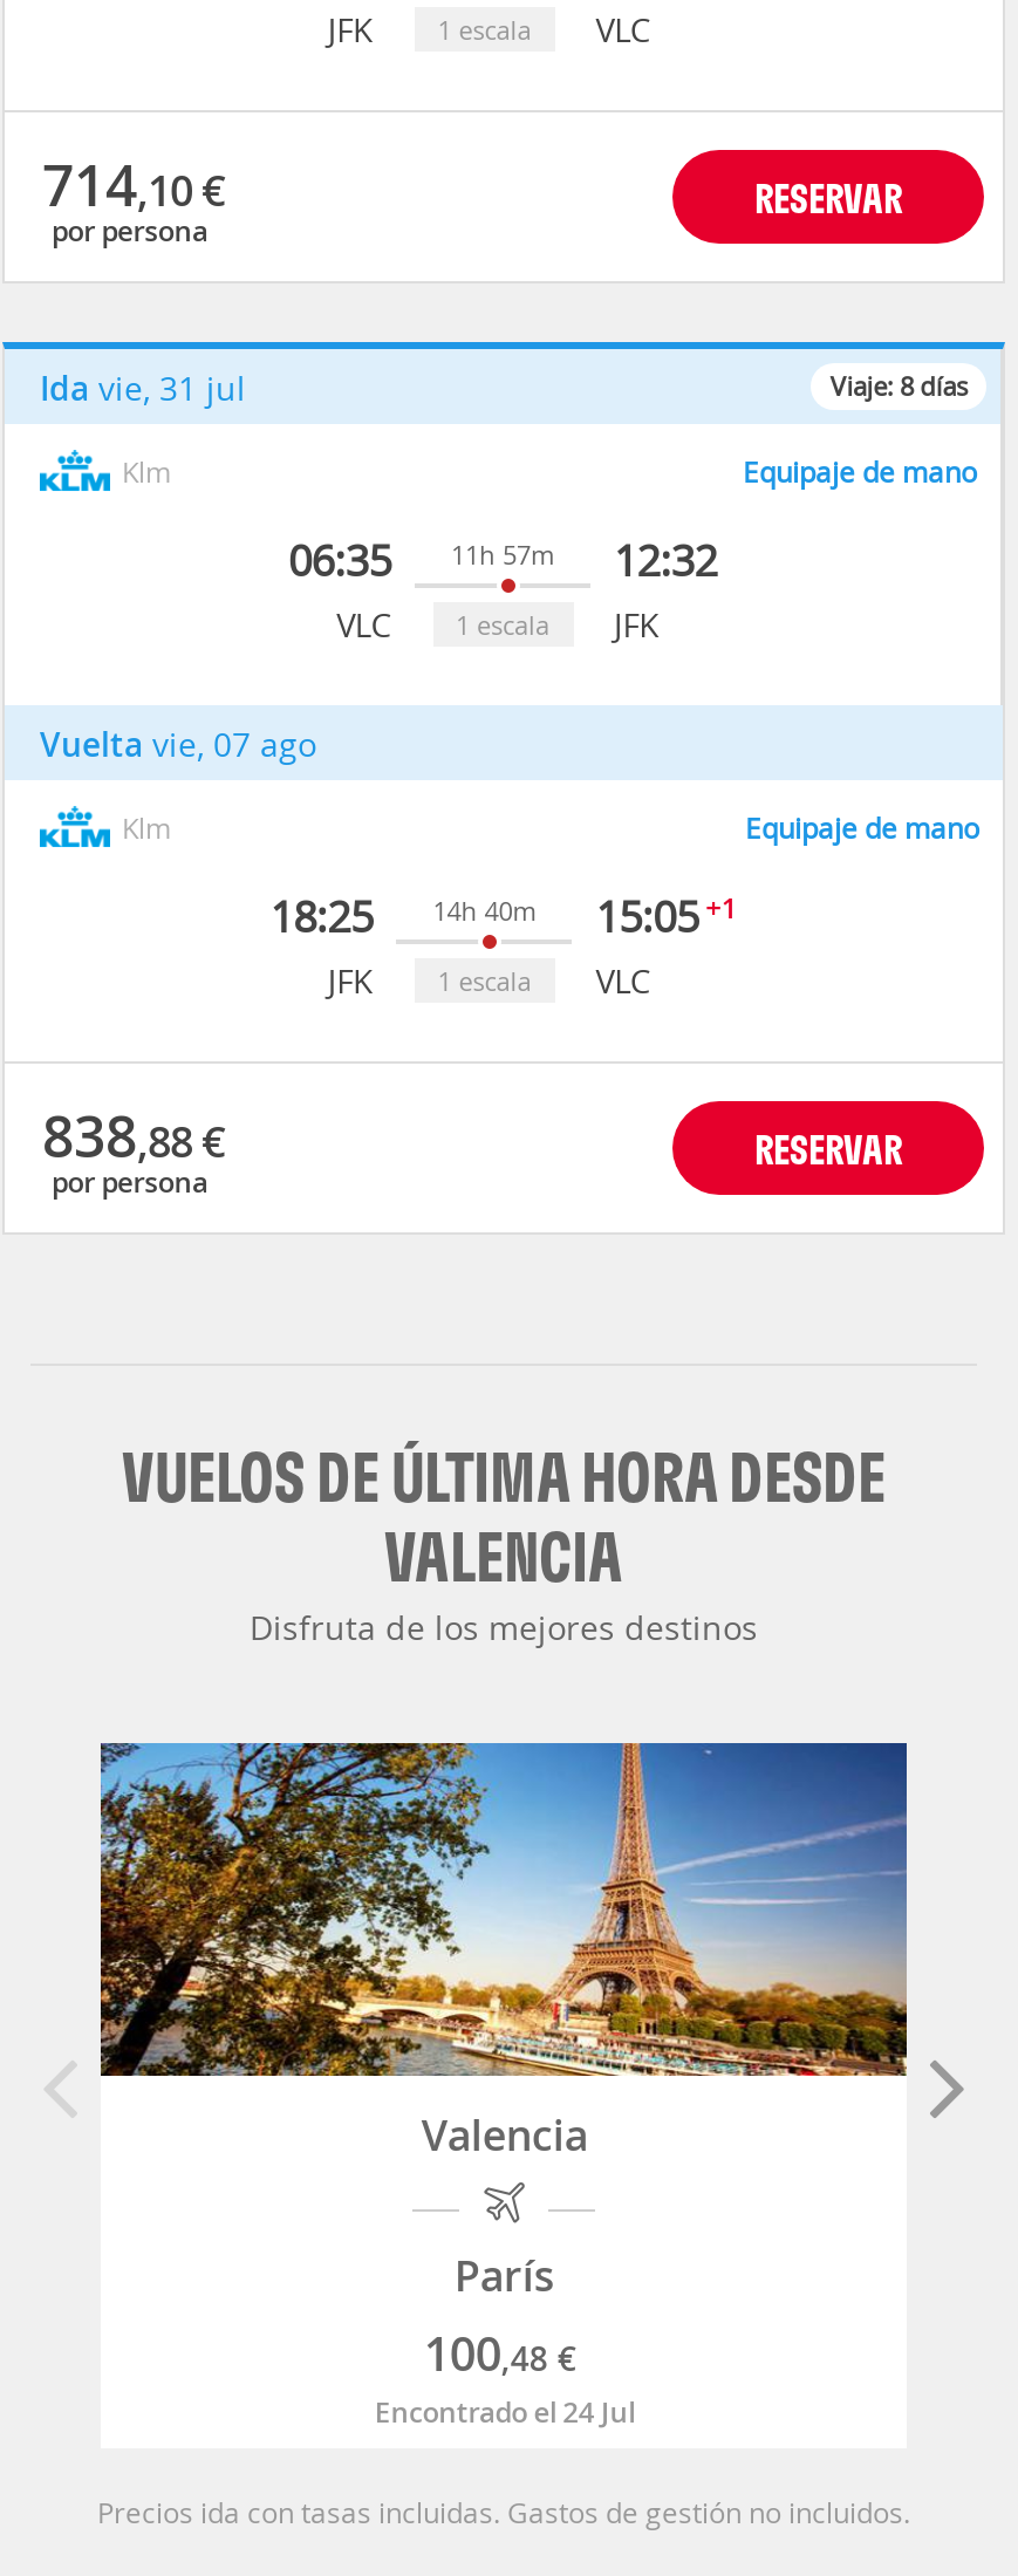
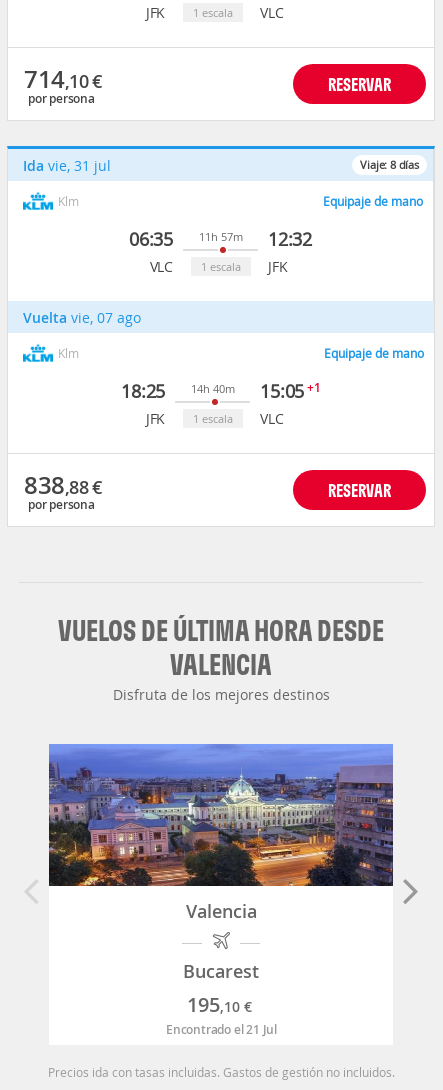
- [image]
+ [image]

- París
- 100,48 €
- Encontrado el 24 Jul
+ Bucarest
+ 195,10 €
+ Encontrado el 21 Jul
